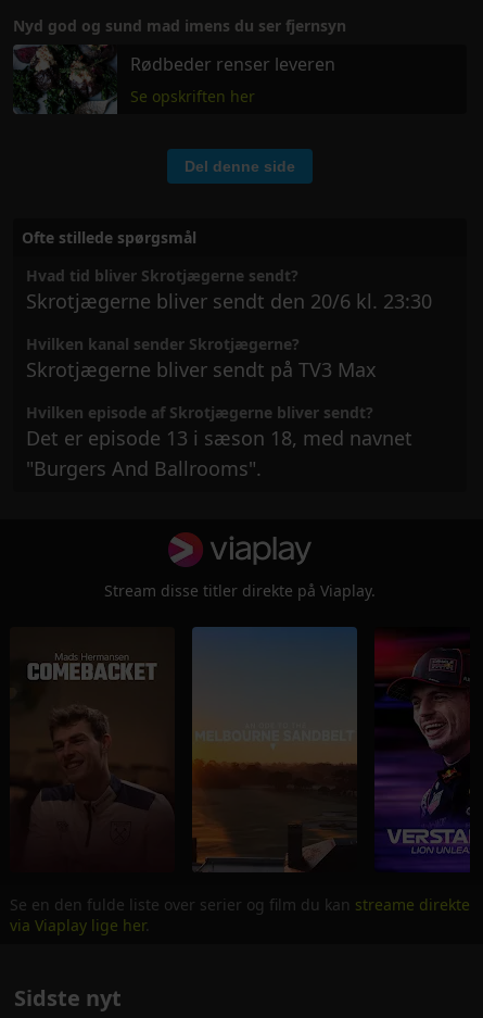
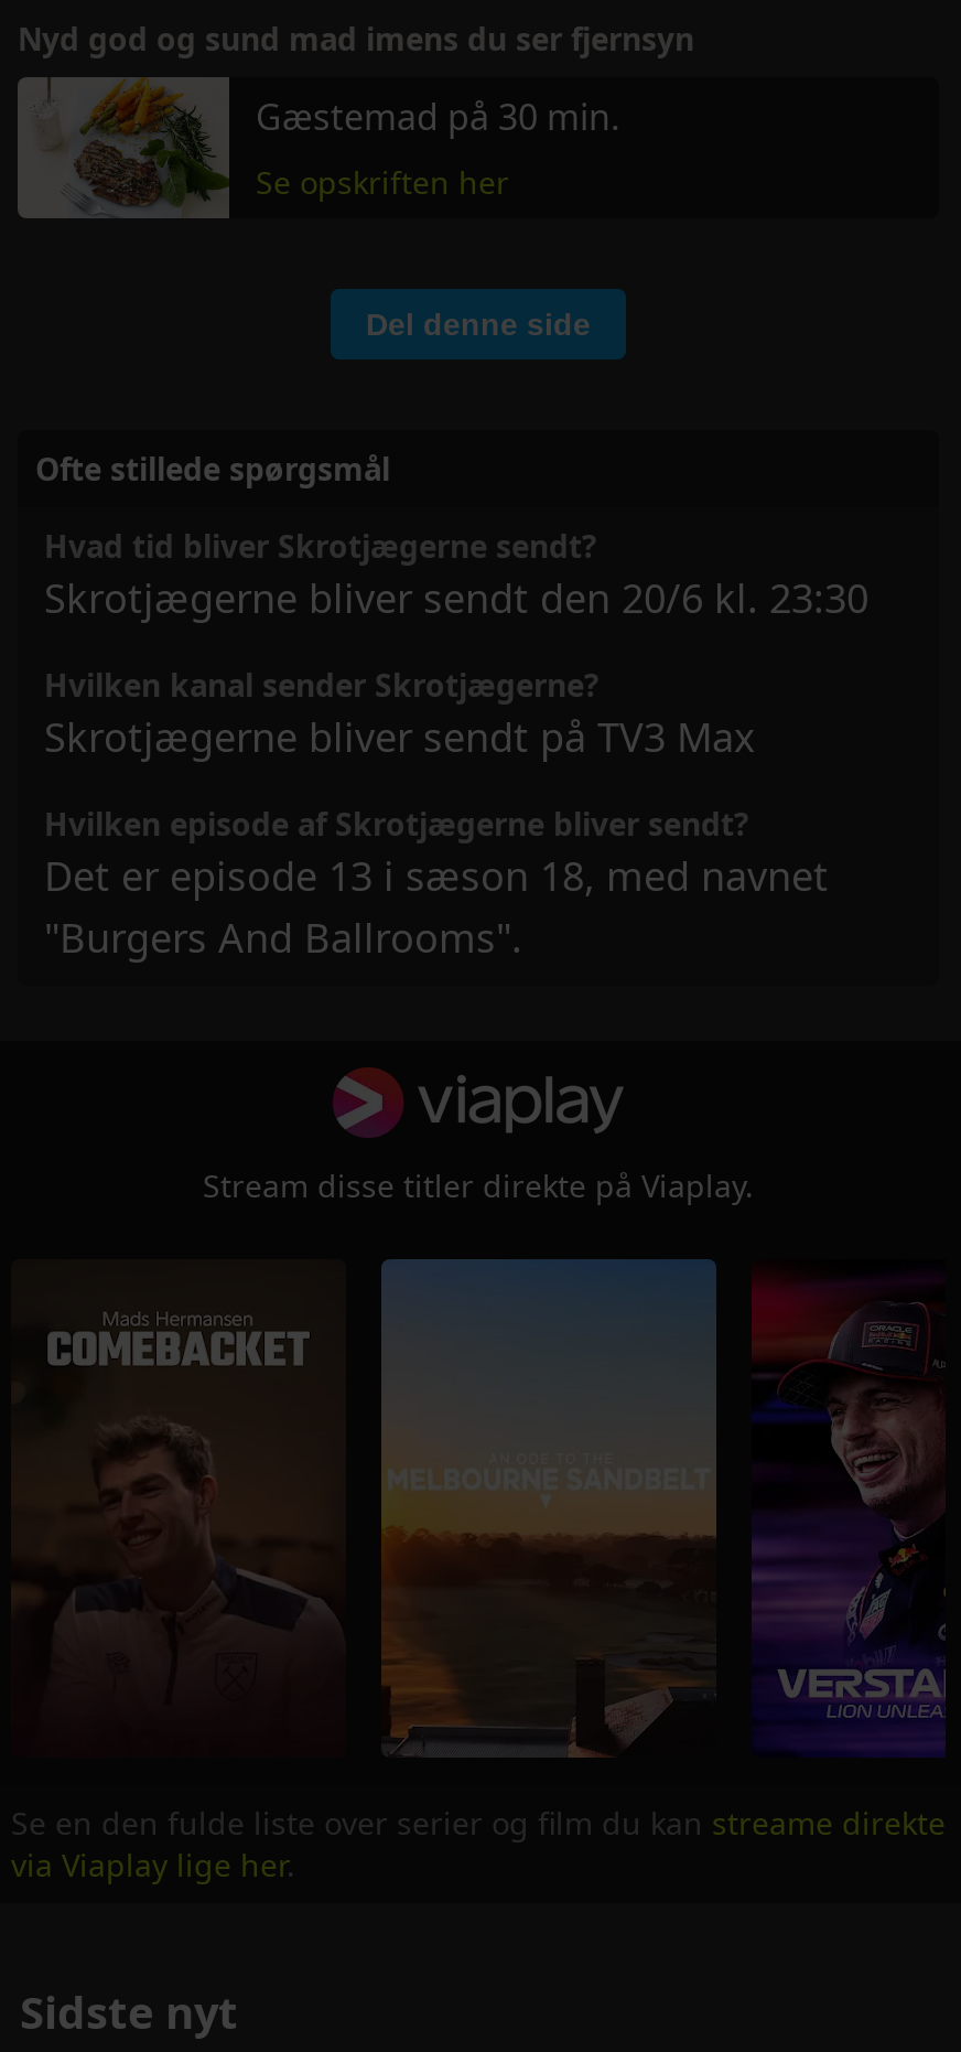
- [image]
- Rødbeder renser leveren
+ [image]
+ Gæstemad på 30 min.
